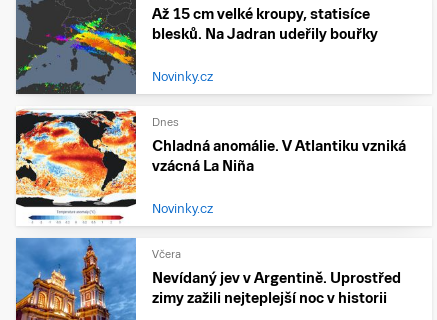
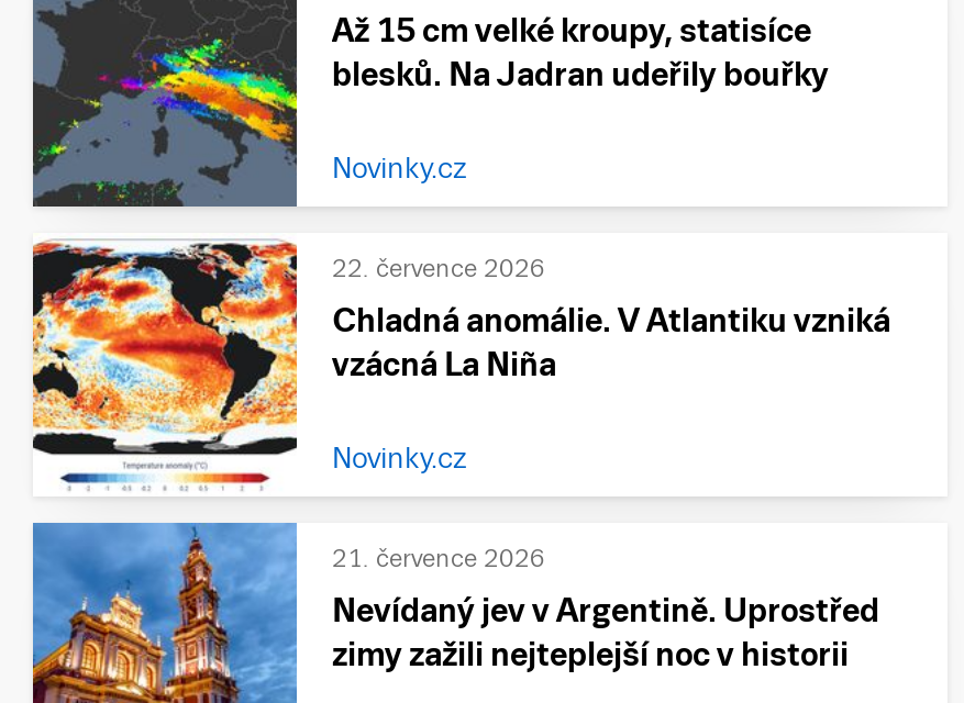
- Dnes
+ 22. července 2026

- Včera
+ 21. července 2026
